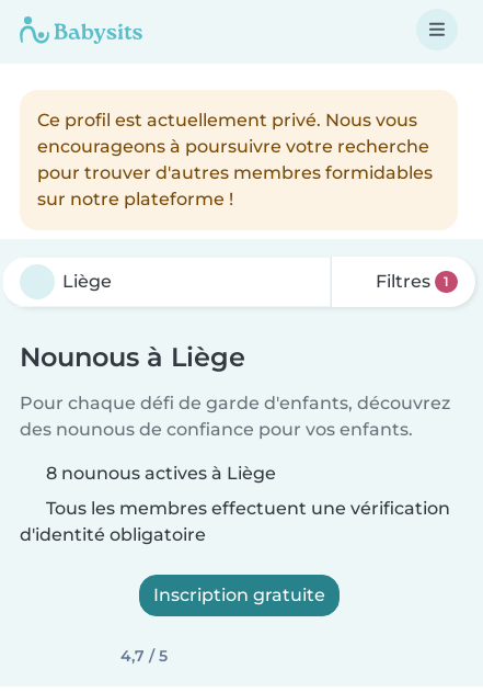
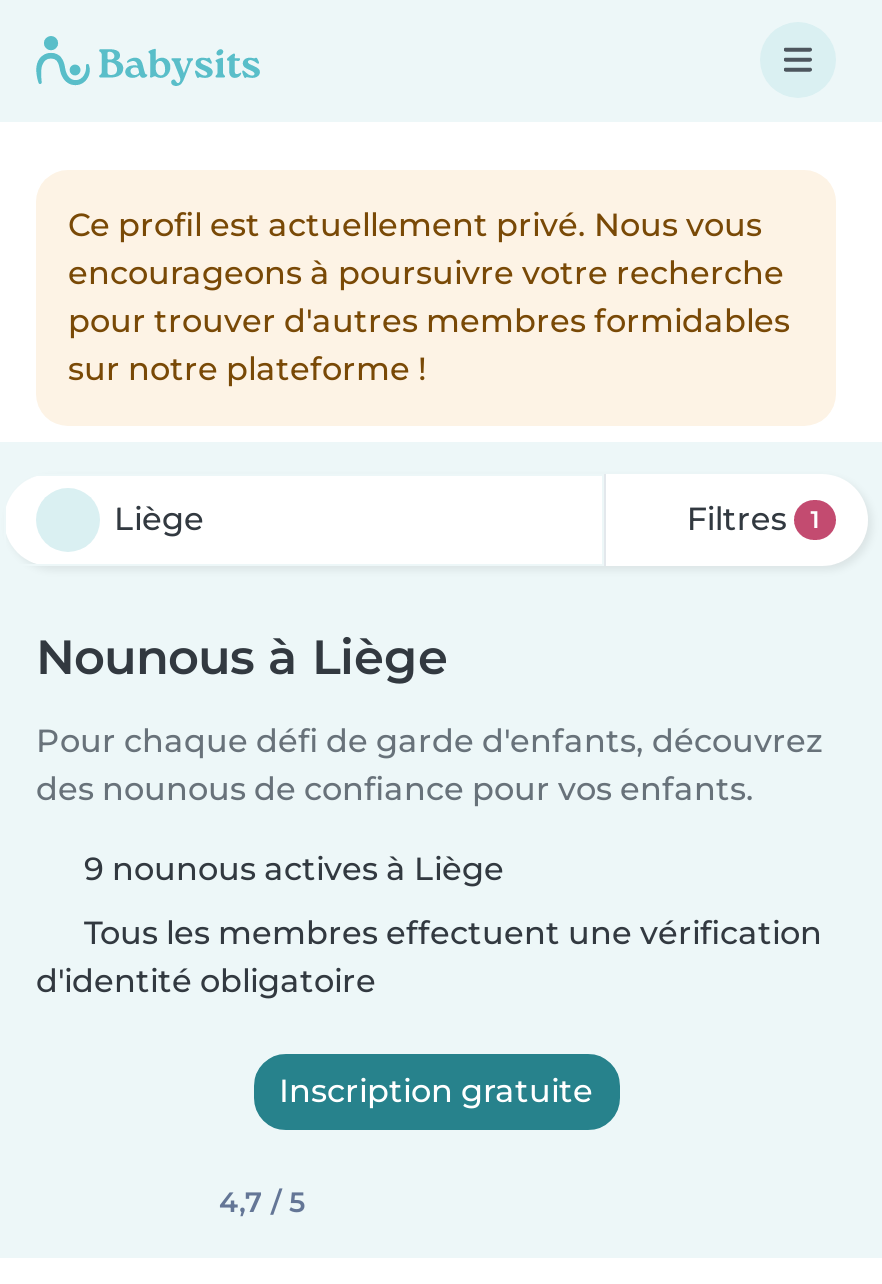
- 8 nounous actives à Liège
+ 9 nounous actives à Liège
